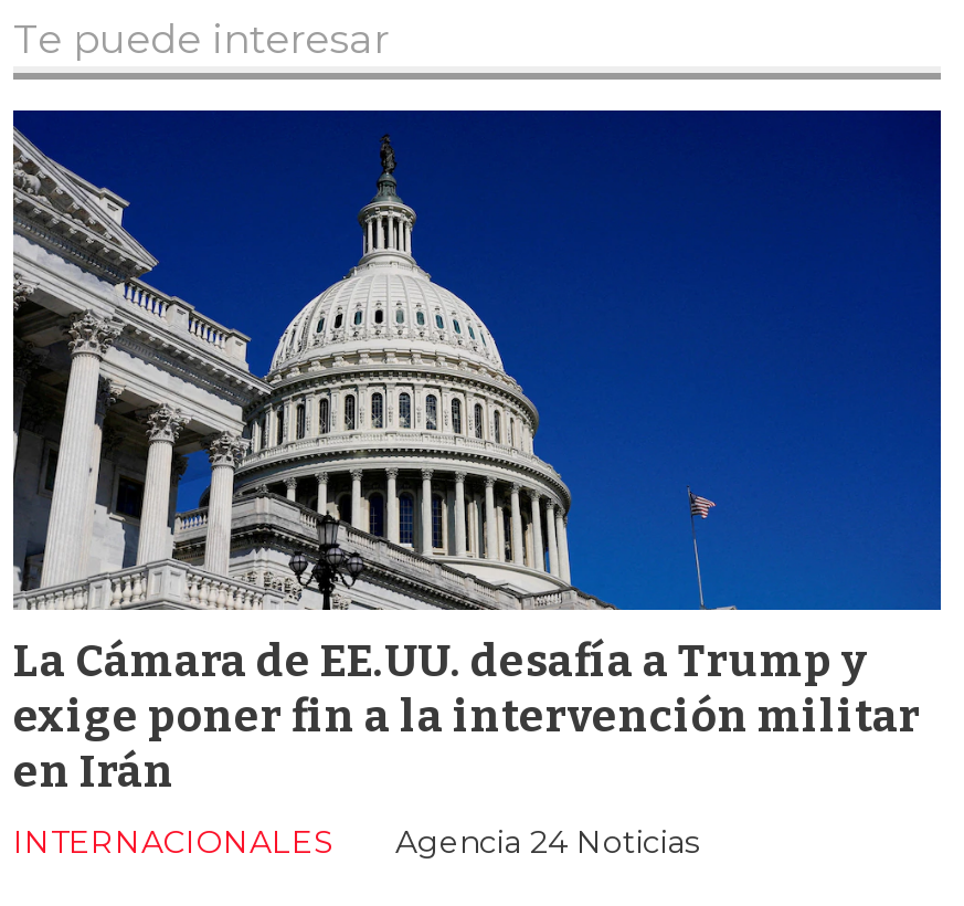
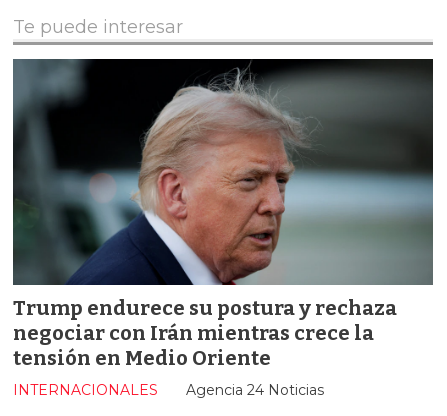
- [image]
- La Cámara de EE.UU. desafía a Trump y
- exige poner fin a la intervención militar
- en Irán
+ [image]
+ Trump endurece su postura y rechaza
+ negociar con Irán mientras crece la
+ tensión en Medio Oriente
